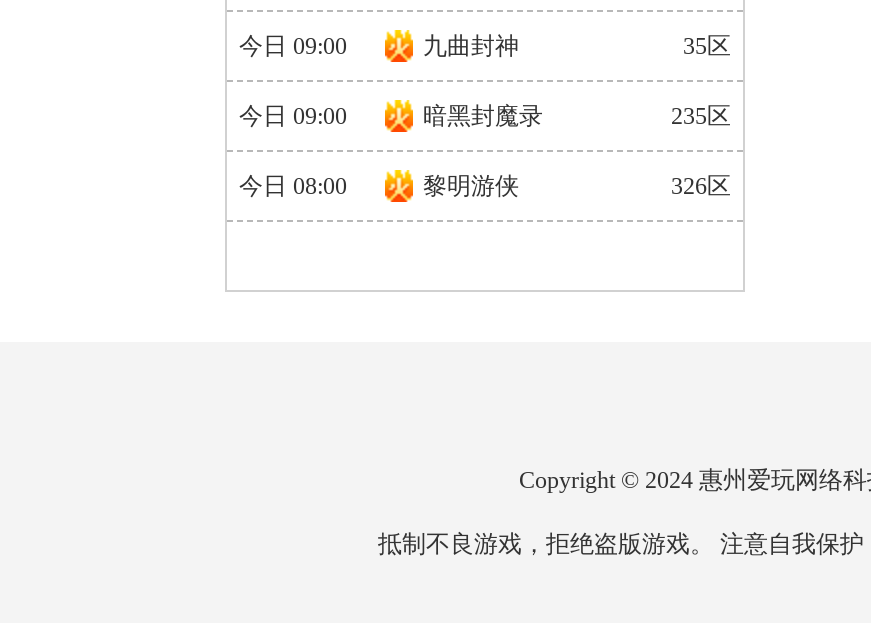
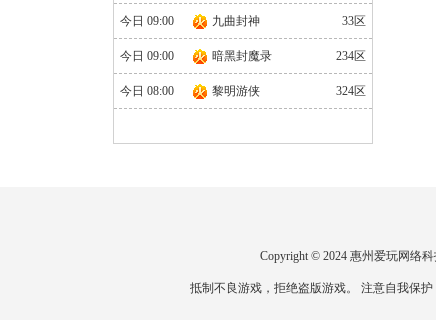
- 35区
+ 33区

- 235区
+ 234区

- 326区
+ 324区
